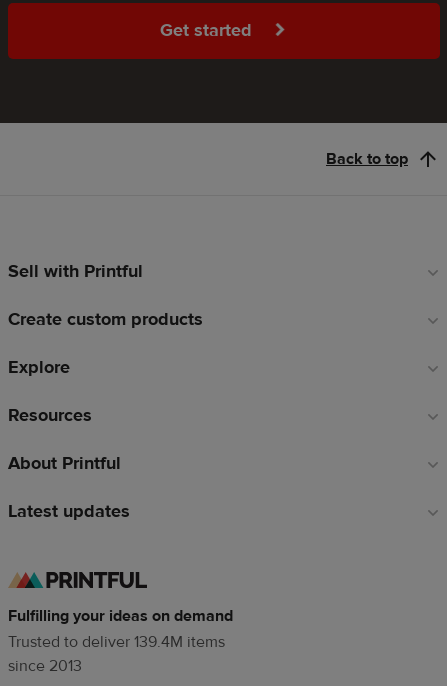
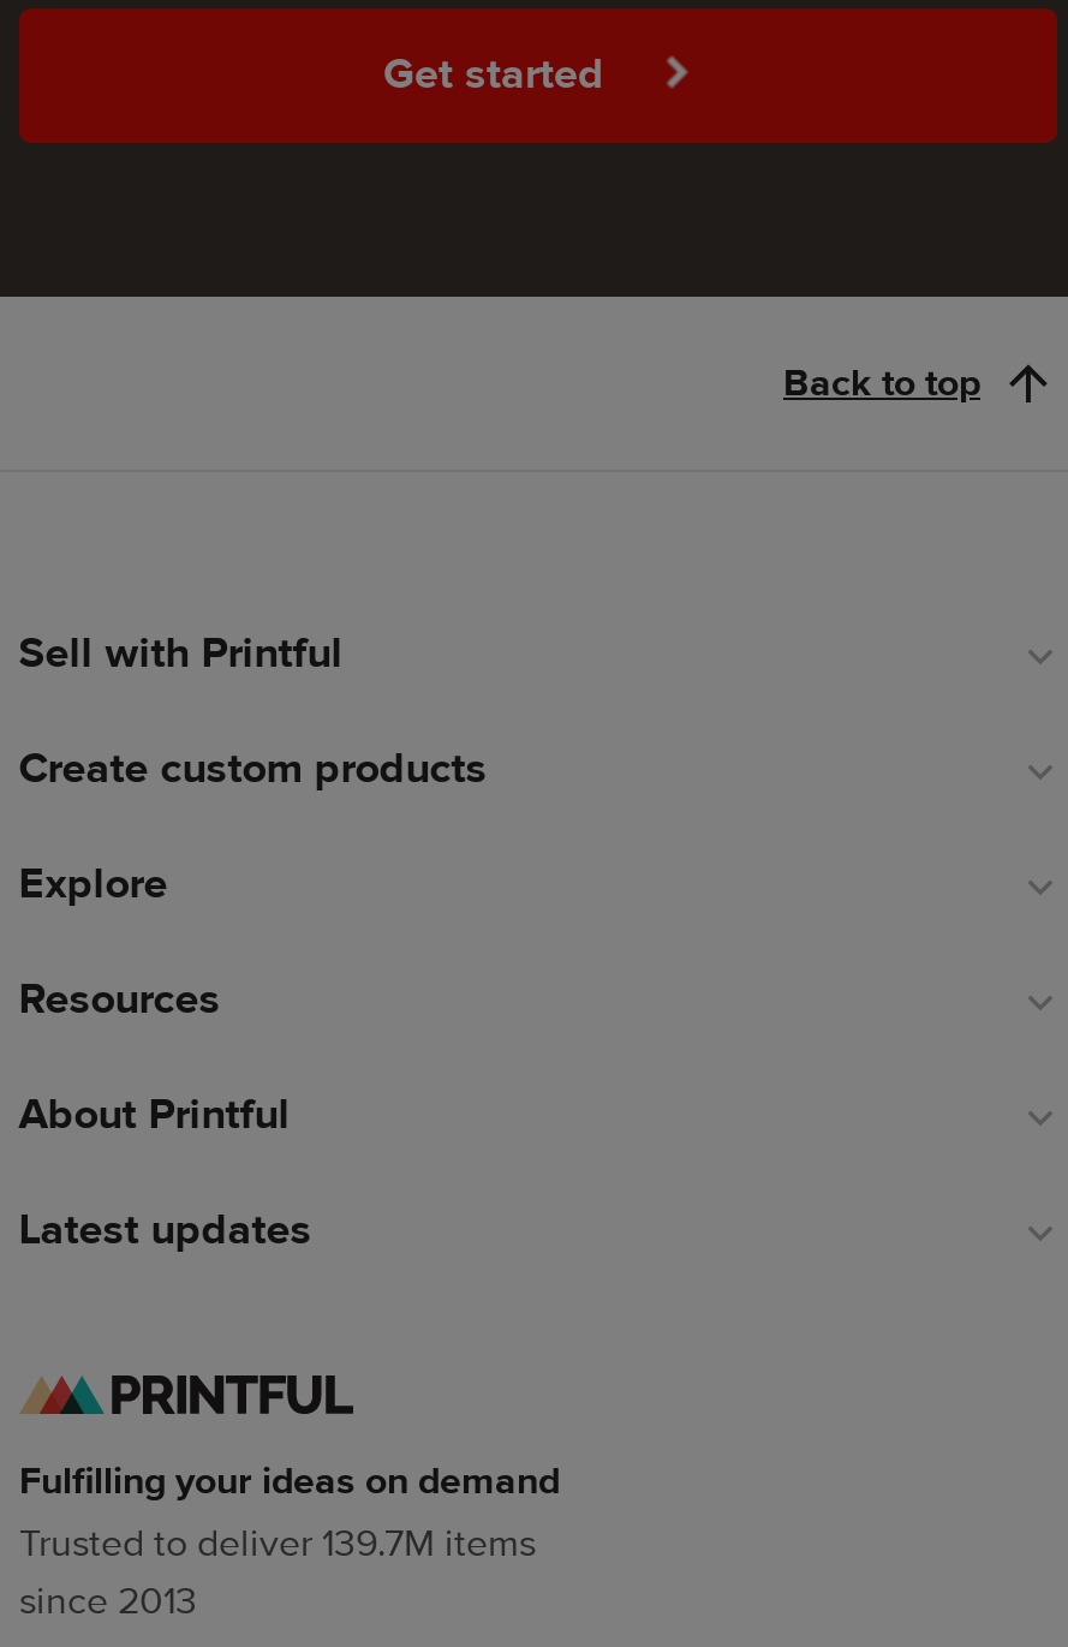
- Trusted to deliver 139.4M items
+ Trusted to deliver 139.7M items
